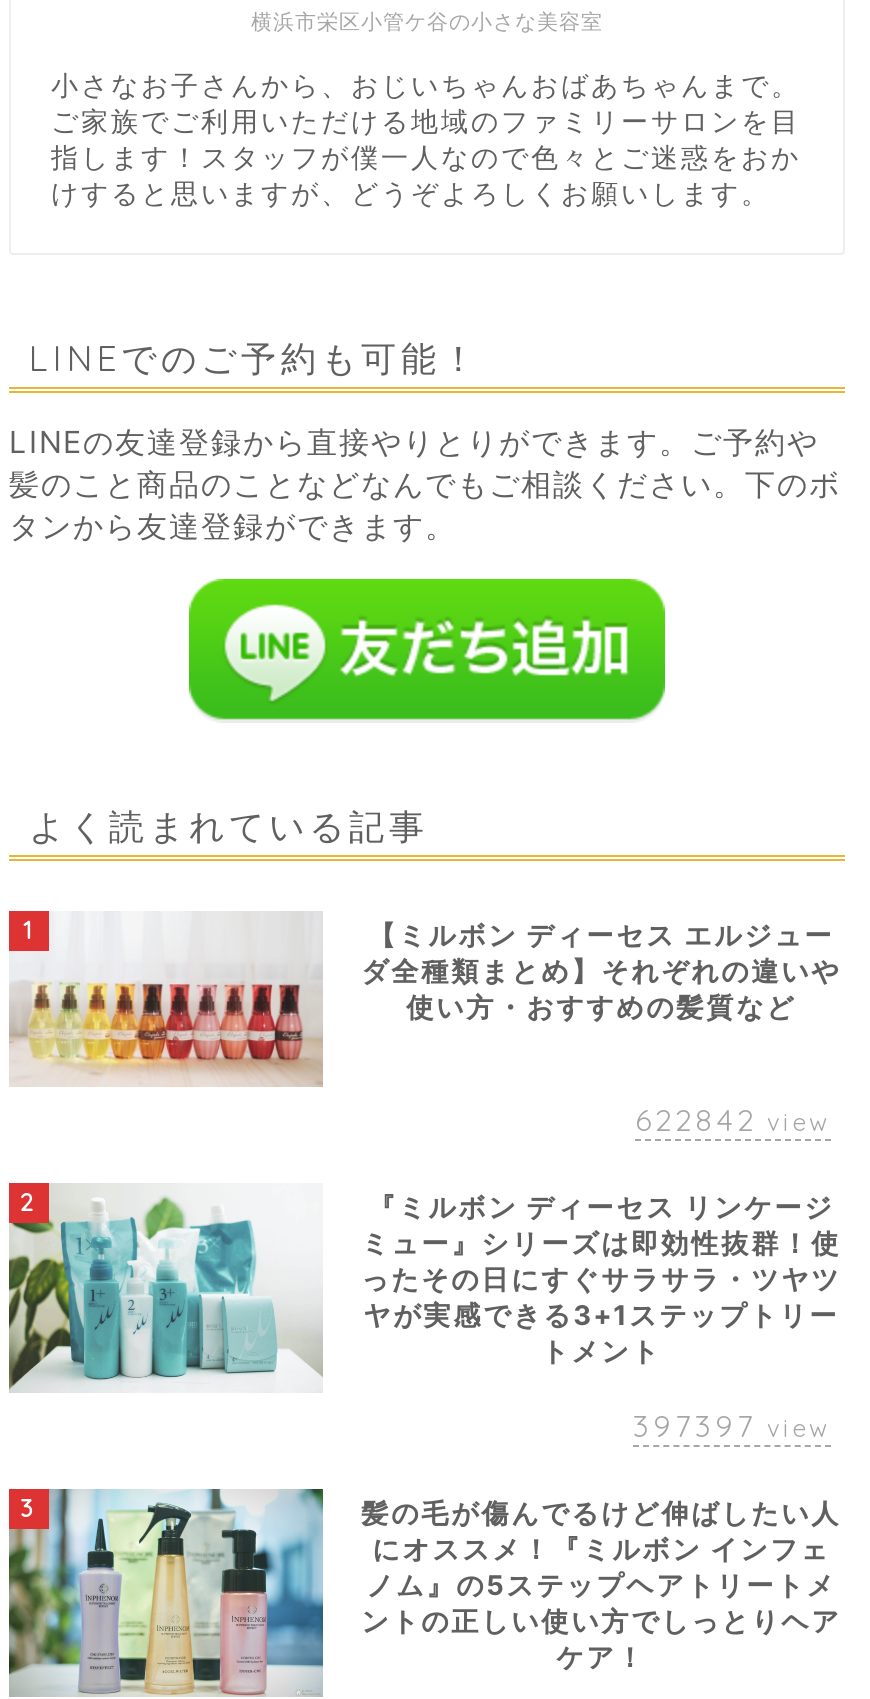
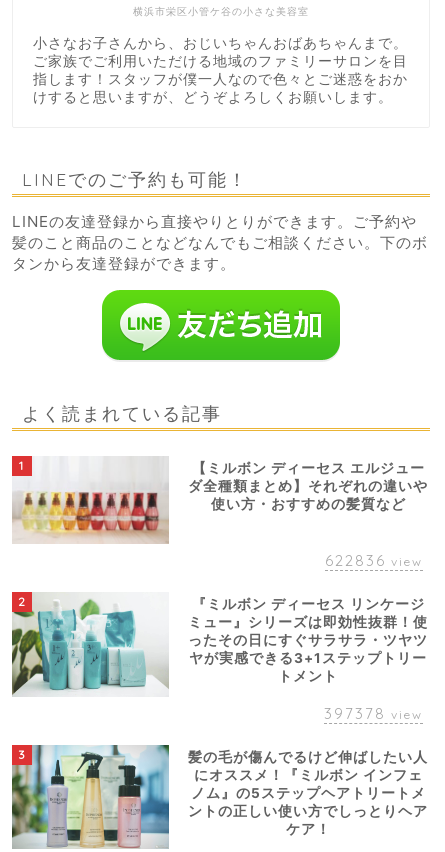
- 622842 view
+ 622836 view

- 397397 view
+ 397378 view
